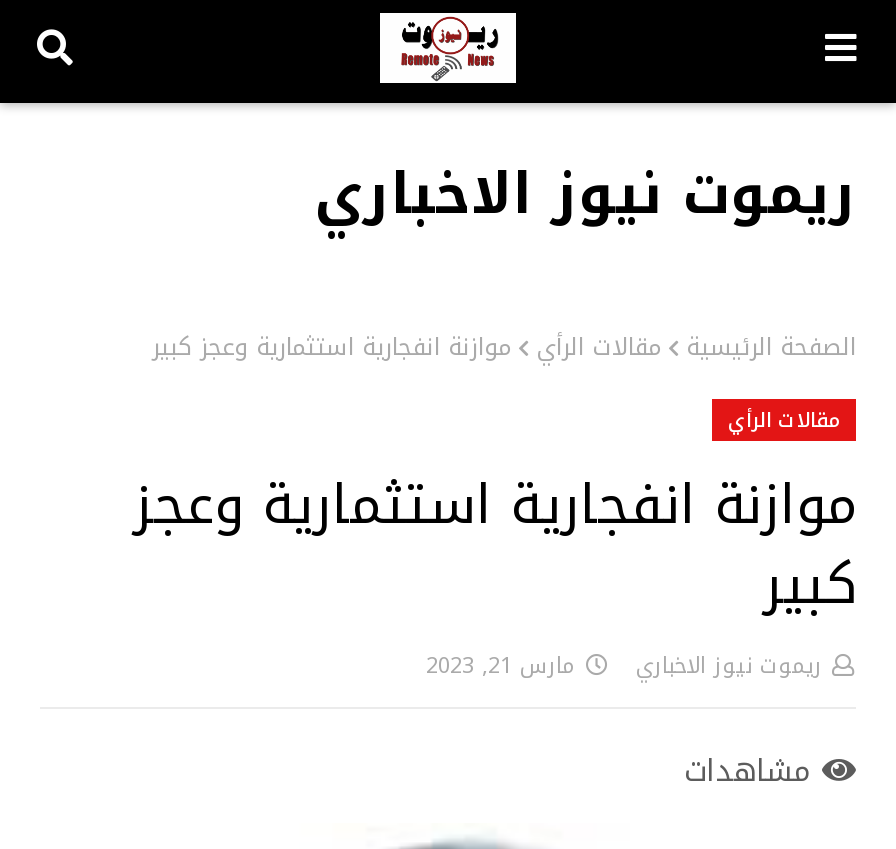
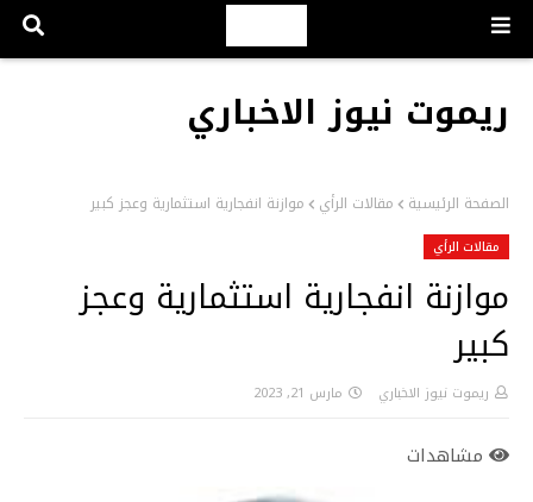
- [image]
